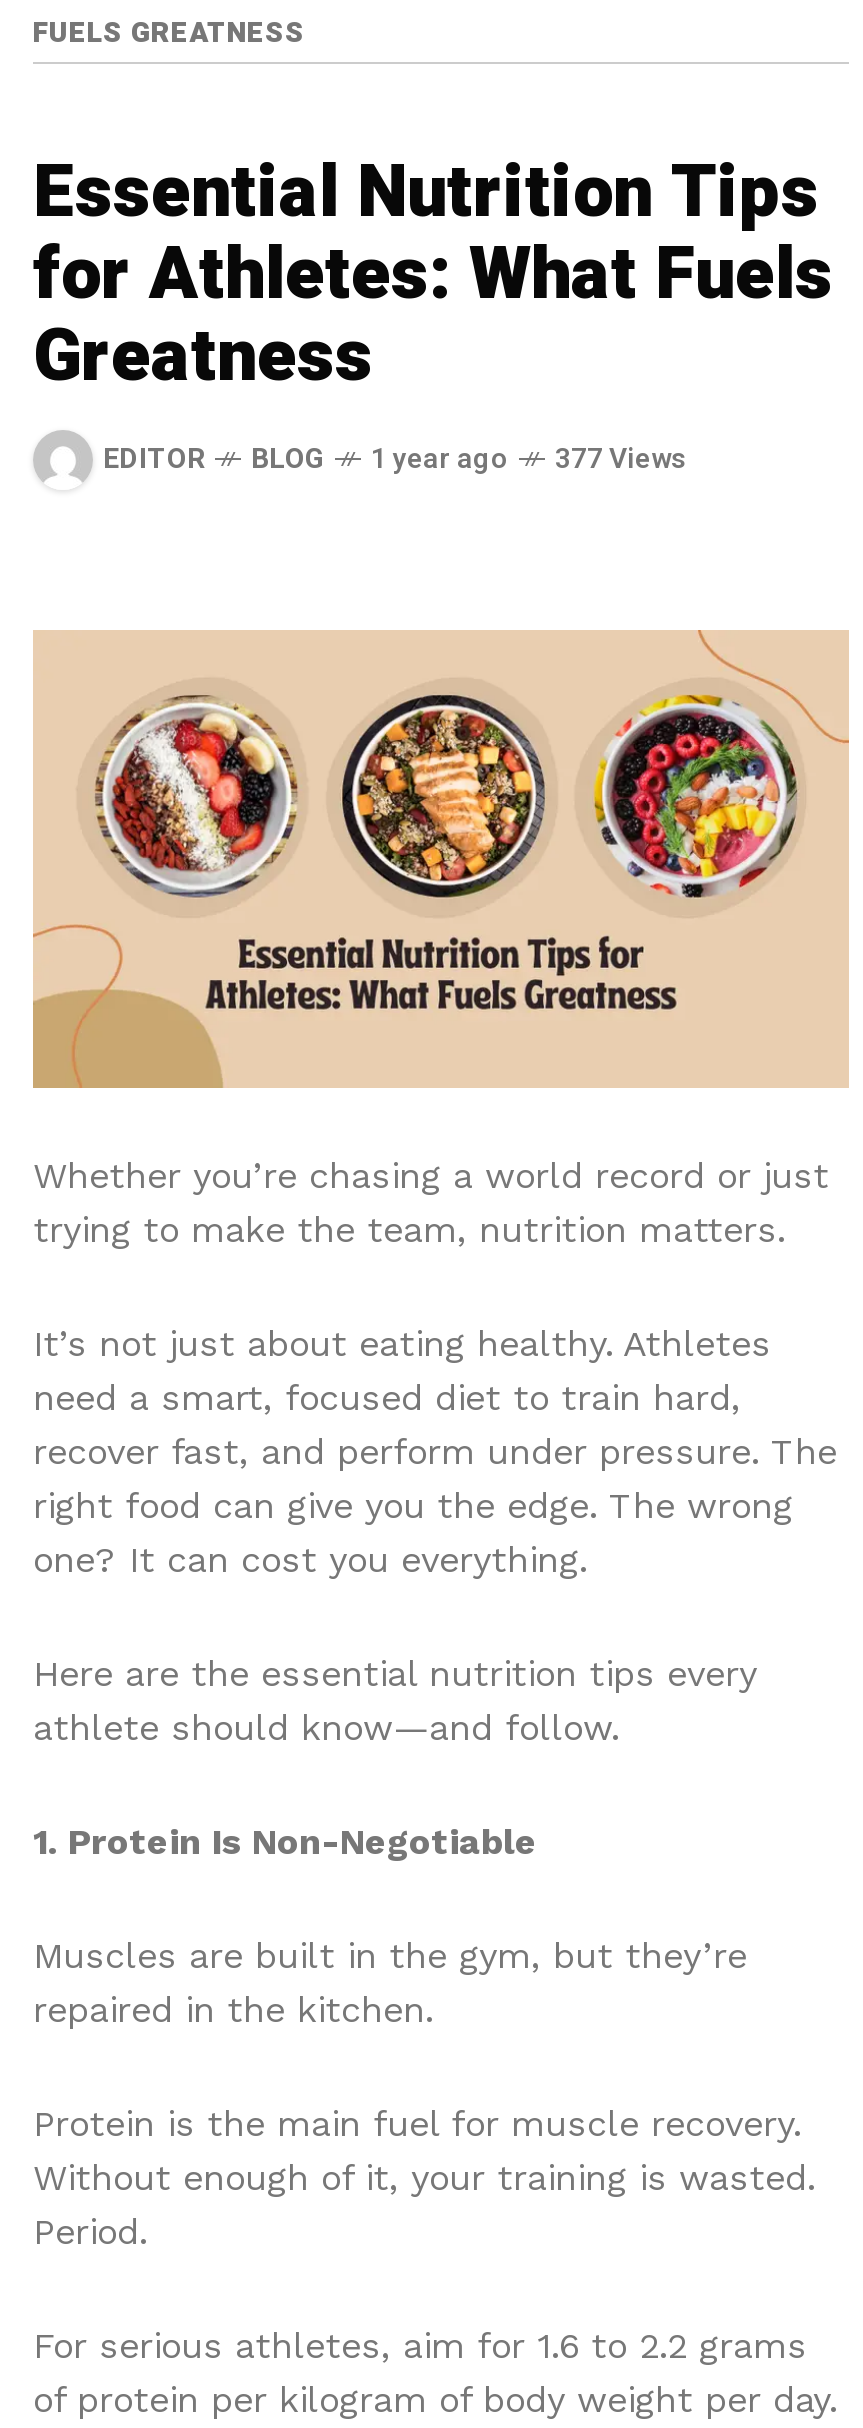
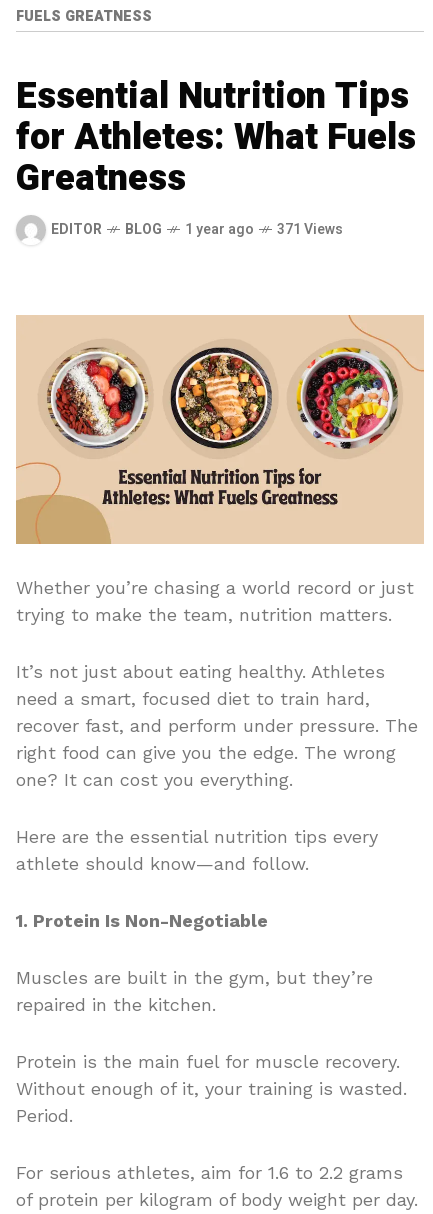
- EDITOR BLOG 1 year ago 377 Views
+ EDITOR BLOG 1 year ago 371 Views
